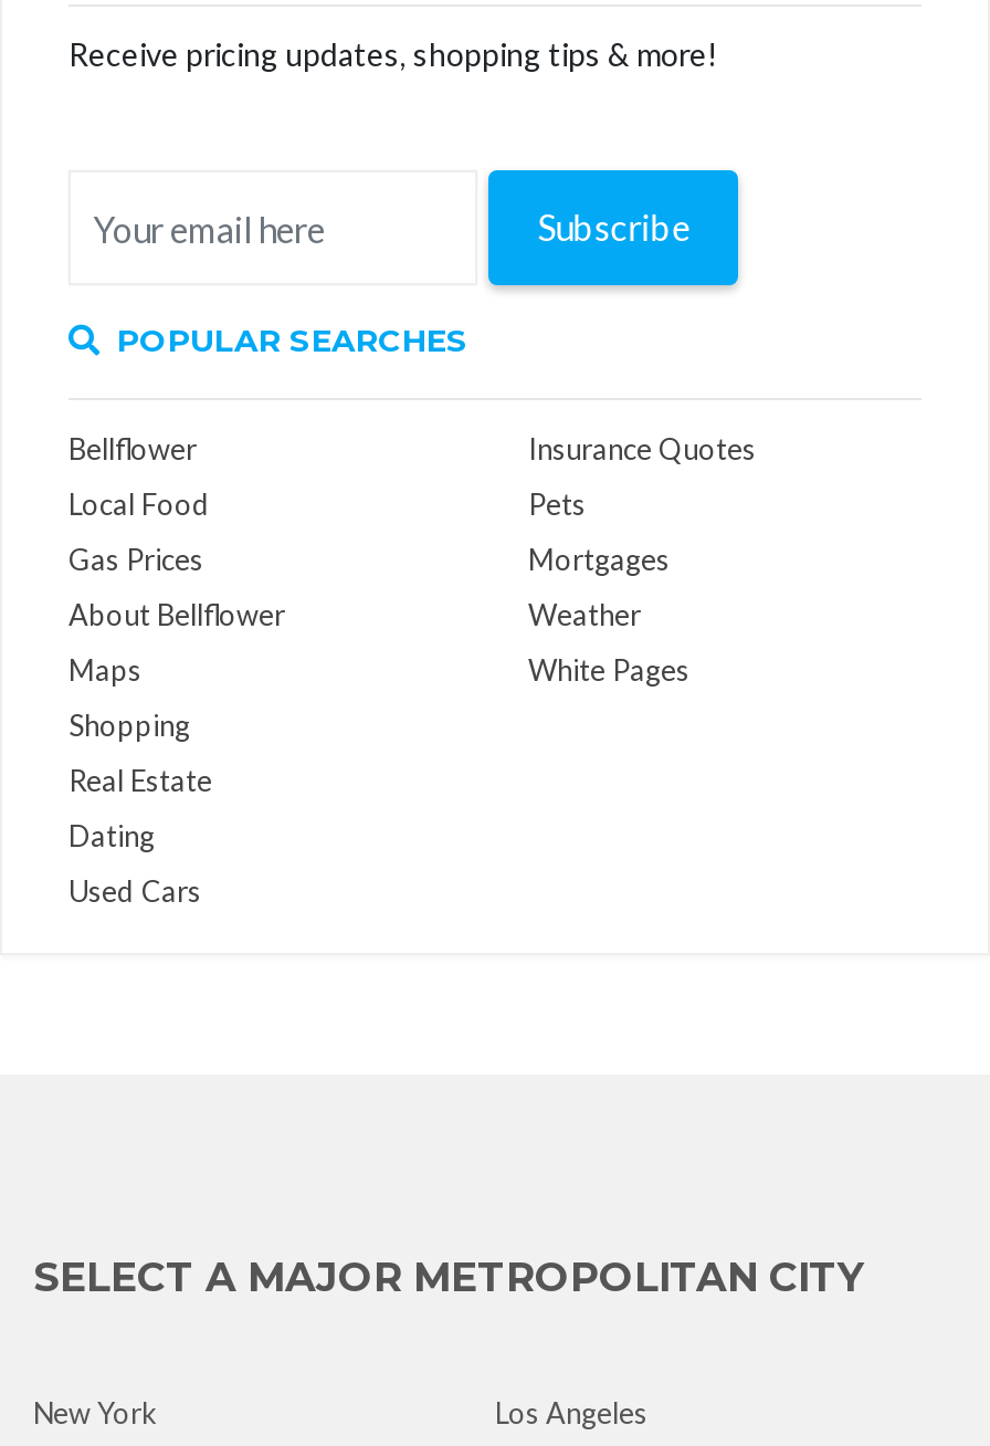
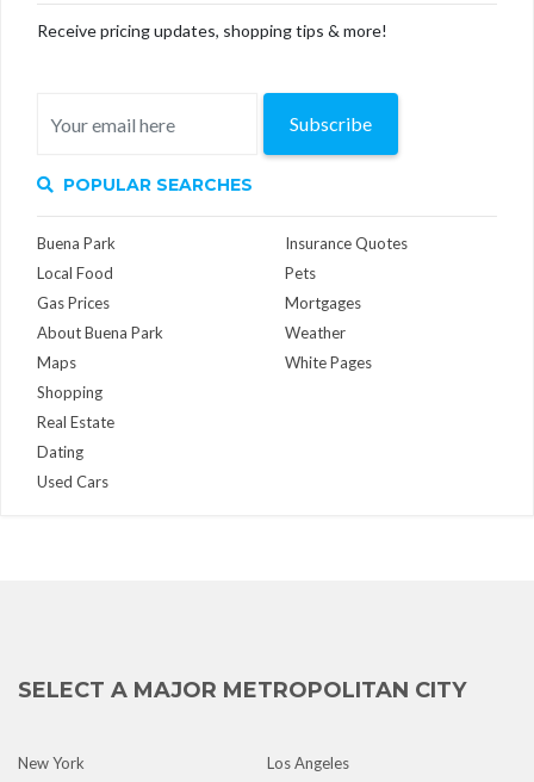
- Bellflower
+ Buena Park

- About Bellflower
+ About Buena Park
